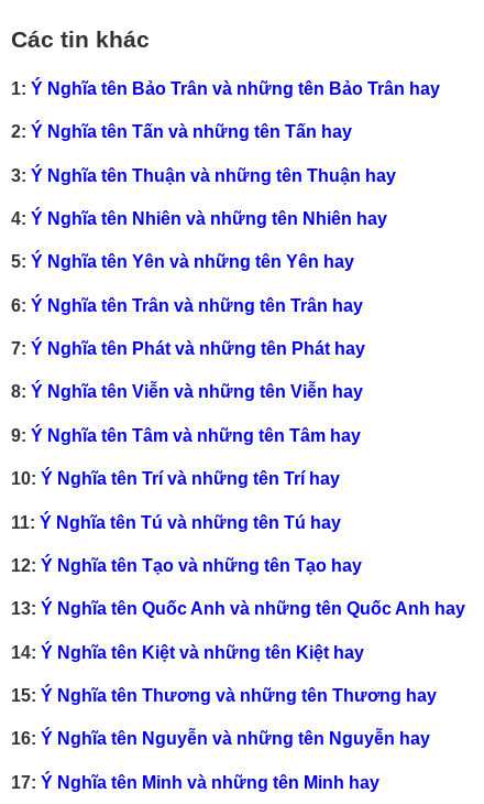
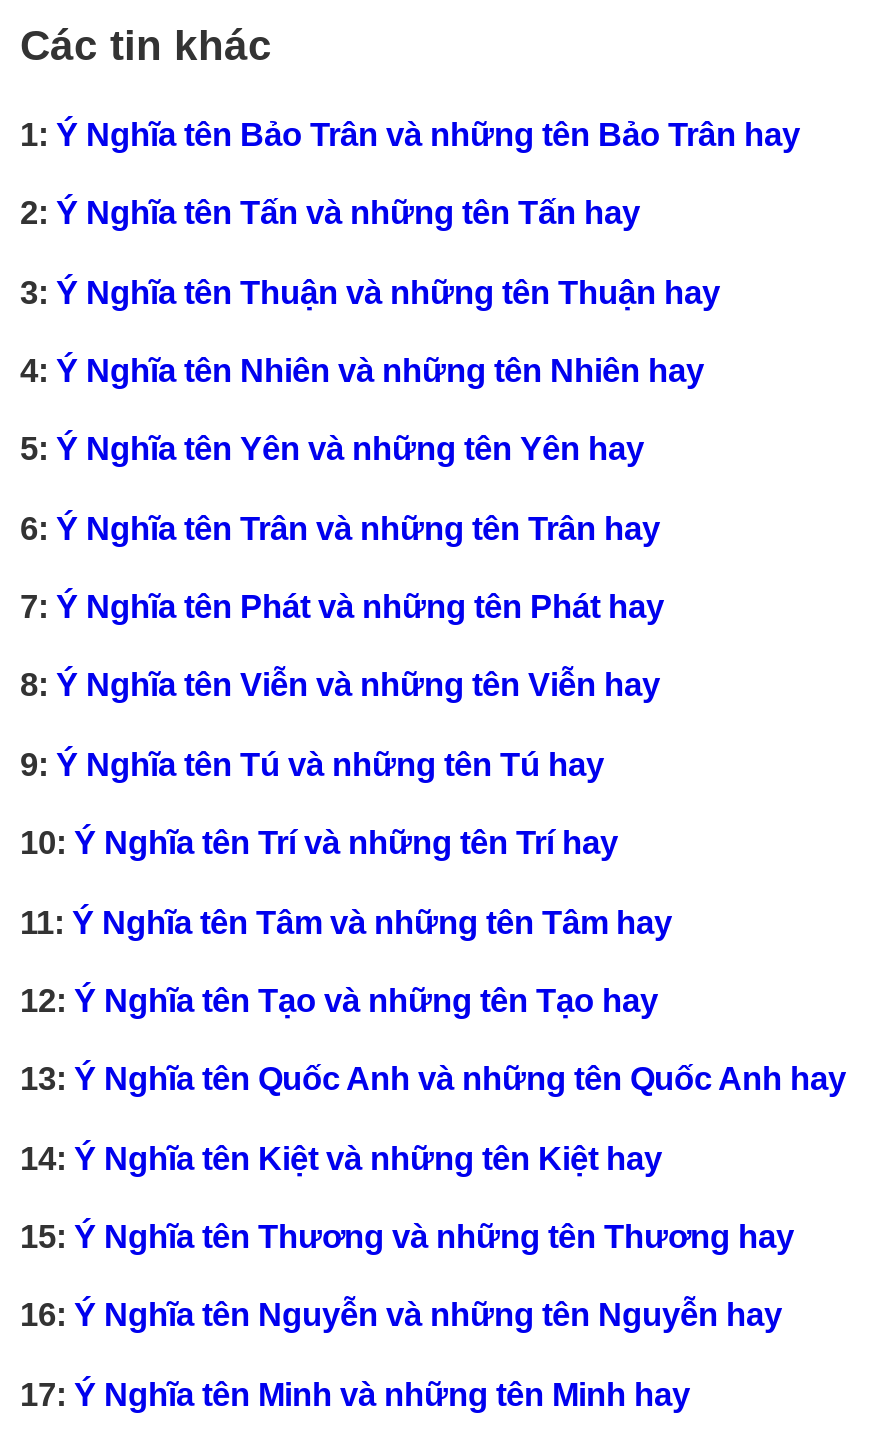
- 9: Ý Nghĩa tên Tâm và những tên Tâm hay
+ 9: Ý Nghĩa tên Tú và những tên Tú hay

- 11: Ý Nghĩa tên Tú và những tên Tú hay
+ 11: Ý Nghĩa tên Tâm và những tên Tâm hay
